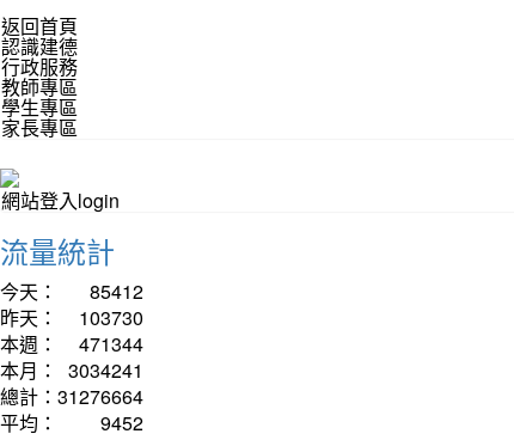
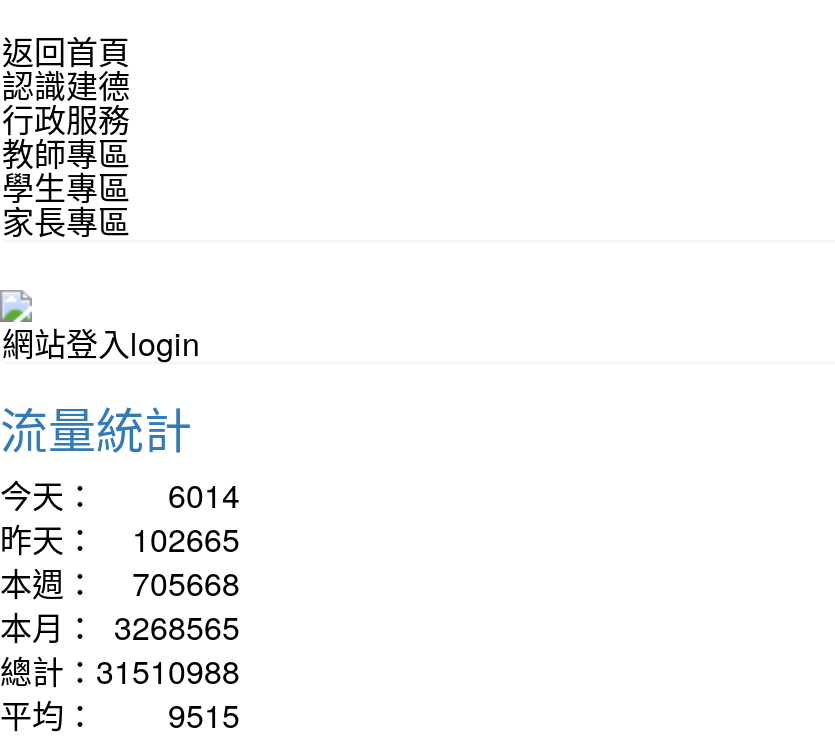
- 今天： 85412
+ 今天： 6014

- 昨天： 103730
+ 昨天： 102665

- 本週： 471344
+ 本週： 705668

- 本月： 3034241
+ 本月： 3268565

- 總計：31276664
+ 總計：31510988

- 平均： 9452
+ 平均： 9515
